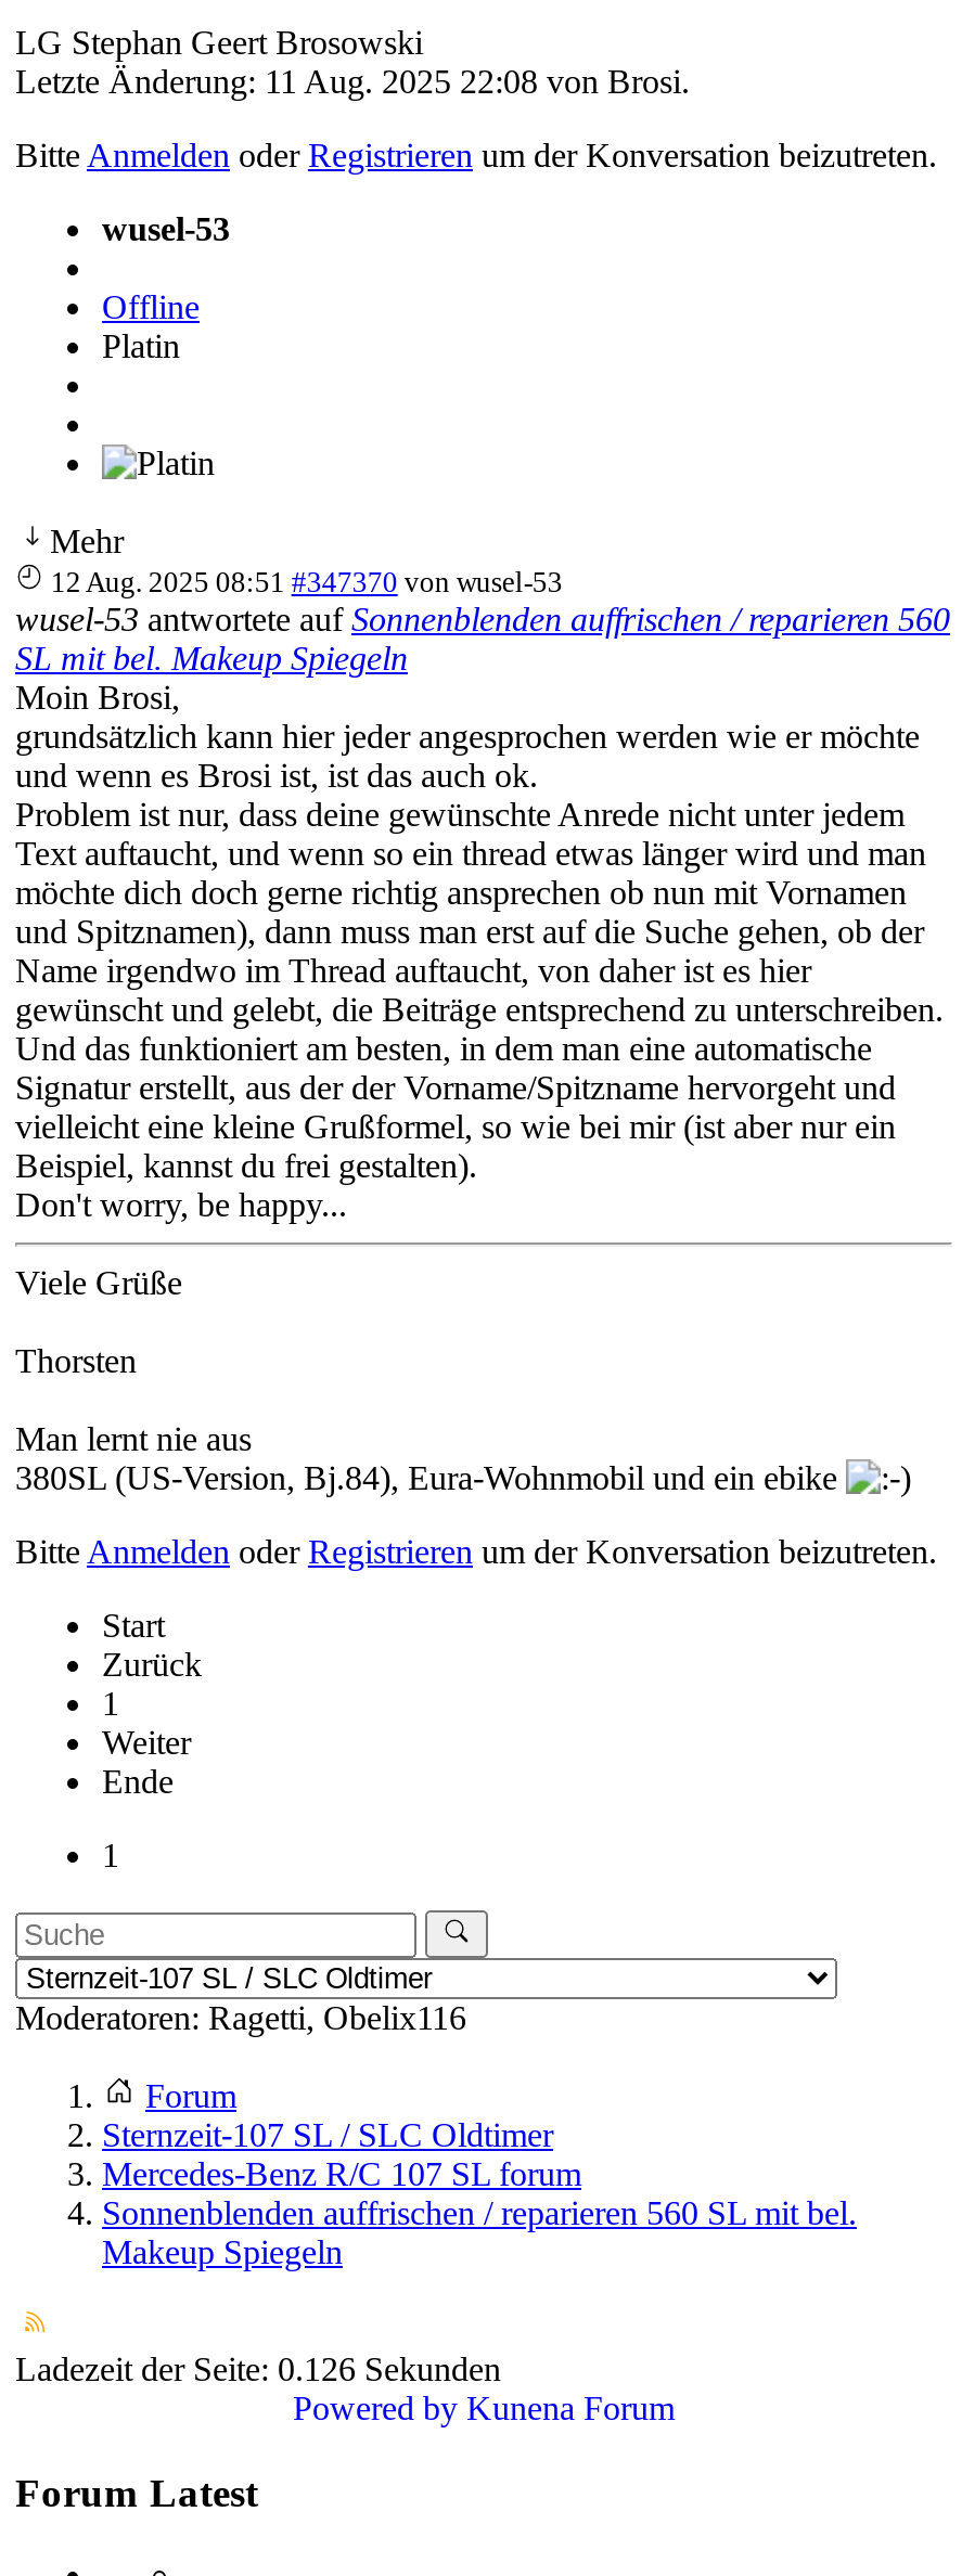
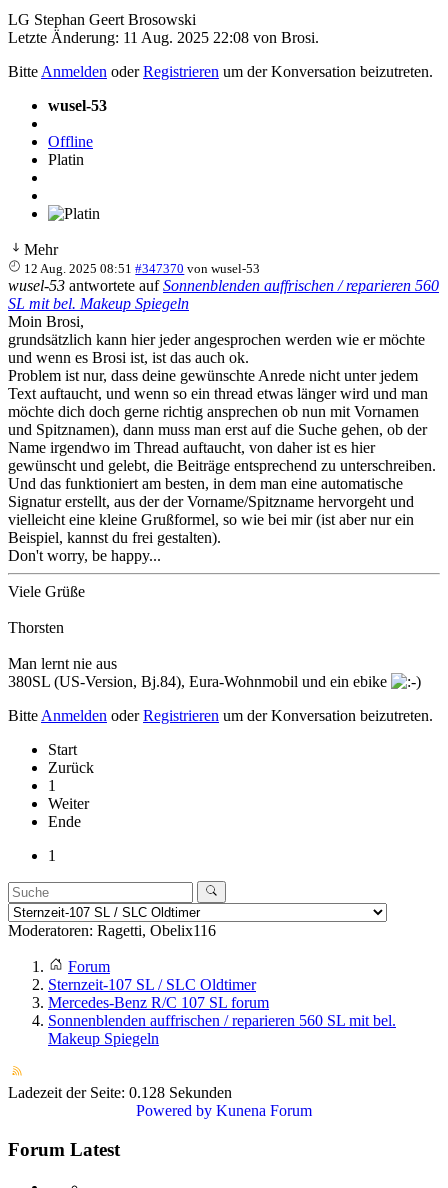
- Ladezeit der Seite: 0.126 Sekunden
+ Ladezeit der Seite: 0.128 Sekunden
